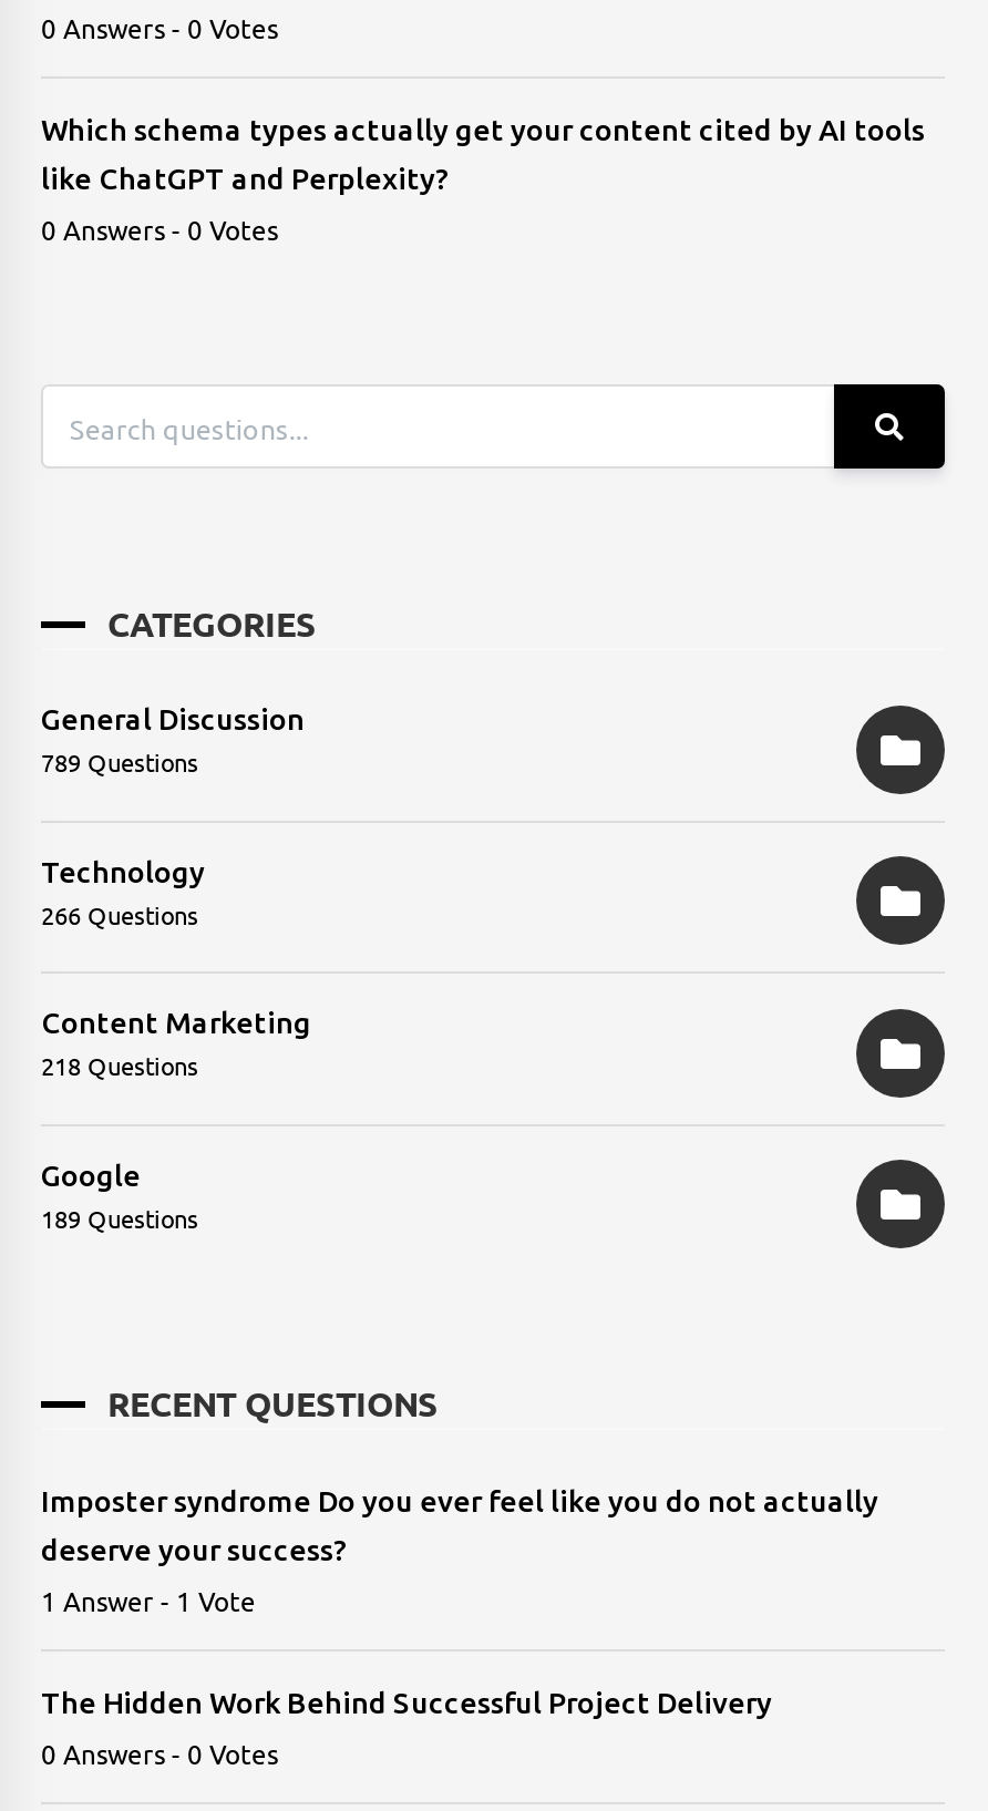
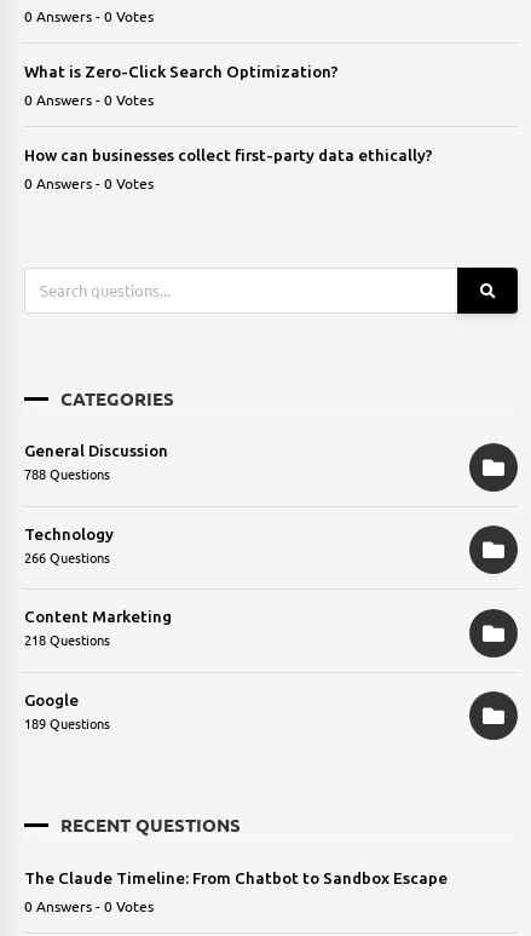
- Which schema types actually get your content cited by AI tools
+ What is Zero-Click Search Optimization?
+ 0 Answers - 0 Votes

- like ChatGPT and Perplexity?
+ How can businesses collect first-party data ethically?

moved down: 0 Answers - 0 Votes | CATEGORIES | General Discussion

- 789 Questions
+ 788 Questions

moved down: Technology | 266 Questions | Content Marketing | 218 Questions | Google | 189 Questions | RECENT QUESTIONS

- Imposter syndrome Do you ever feel like you do not actually
- deserve your success?
- 1 Answer - 1 Vote
- The Hidden Work Behind Successful Project Delivery
+ The Claude Timeline: From Chatbot to Sandbox Escape
